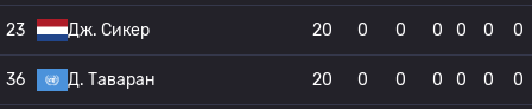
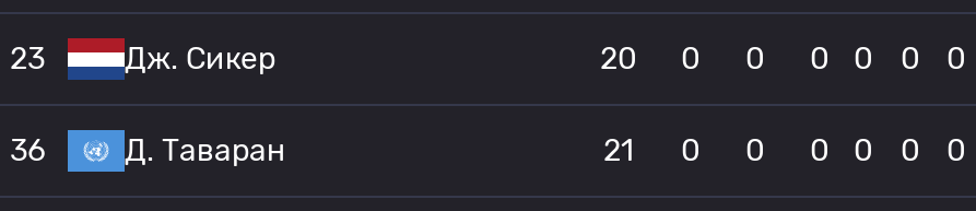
- 20 0 0 0 0 0 0
+ 21 0 0 0 0 0 0
